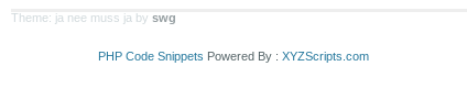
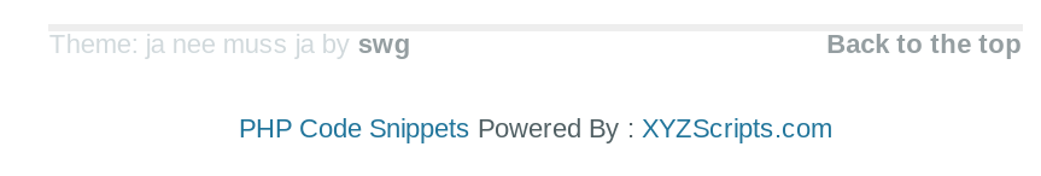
+ Back to the top
